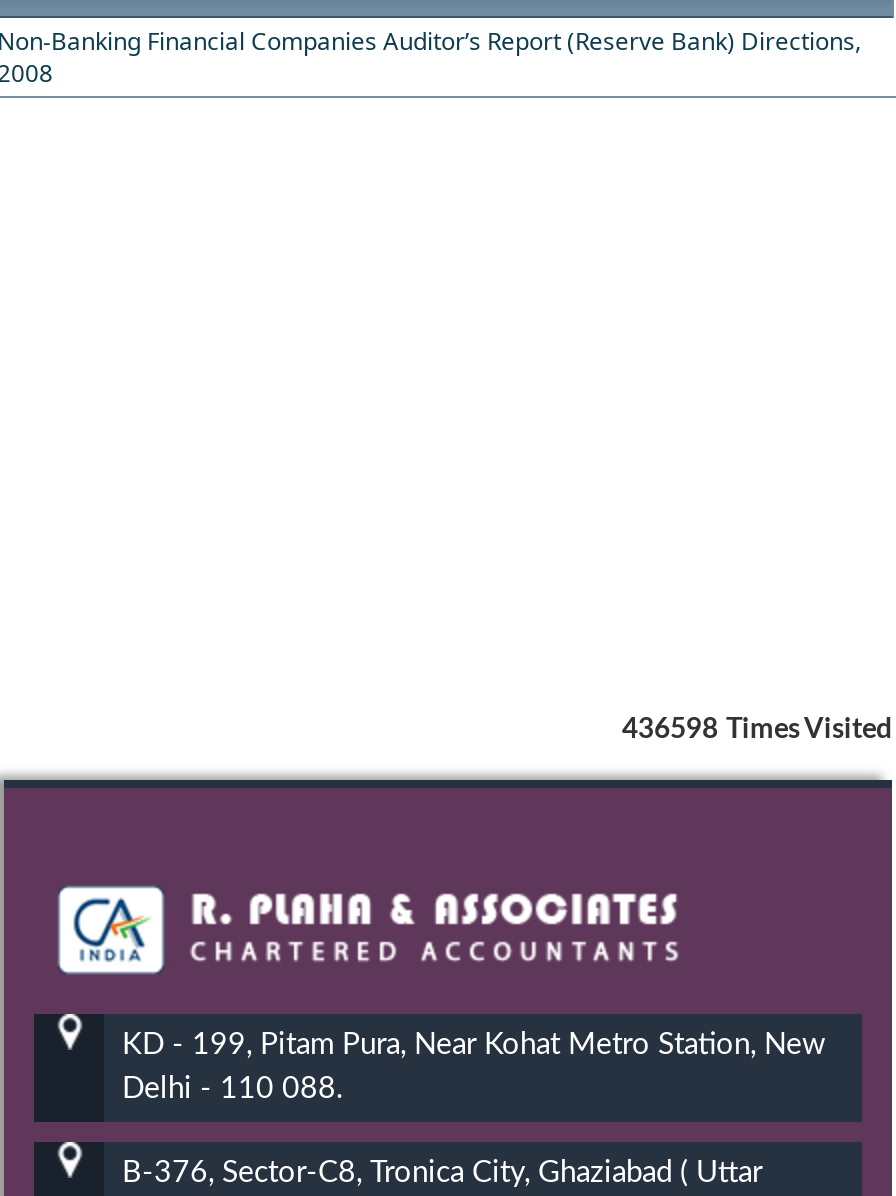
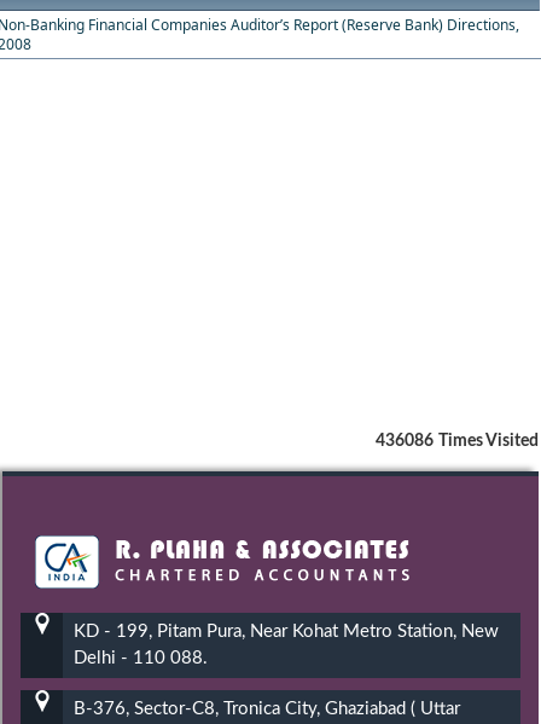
- 436598 Times Visited
+ 436086 Times Visited
